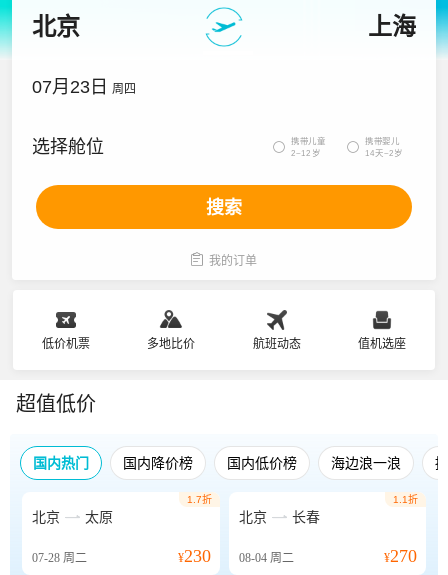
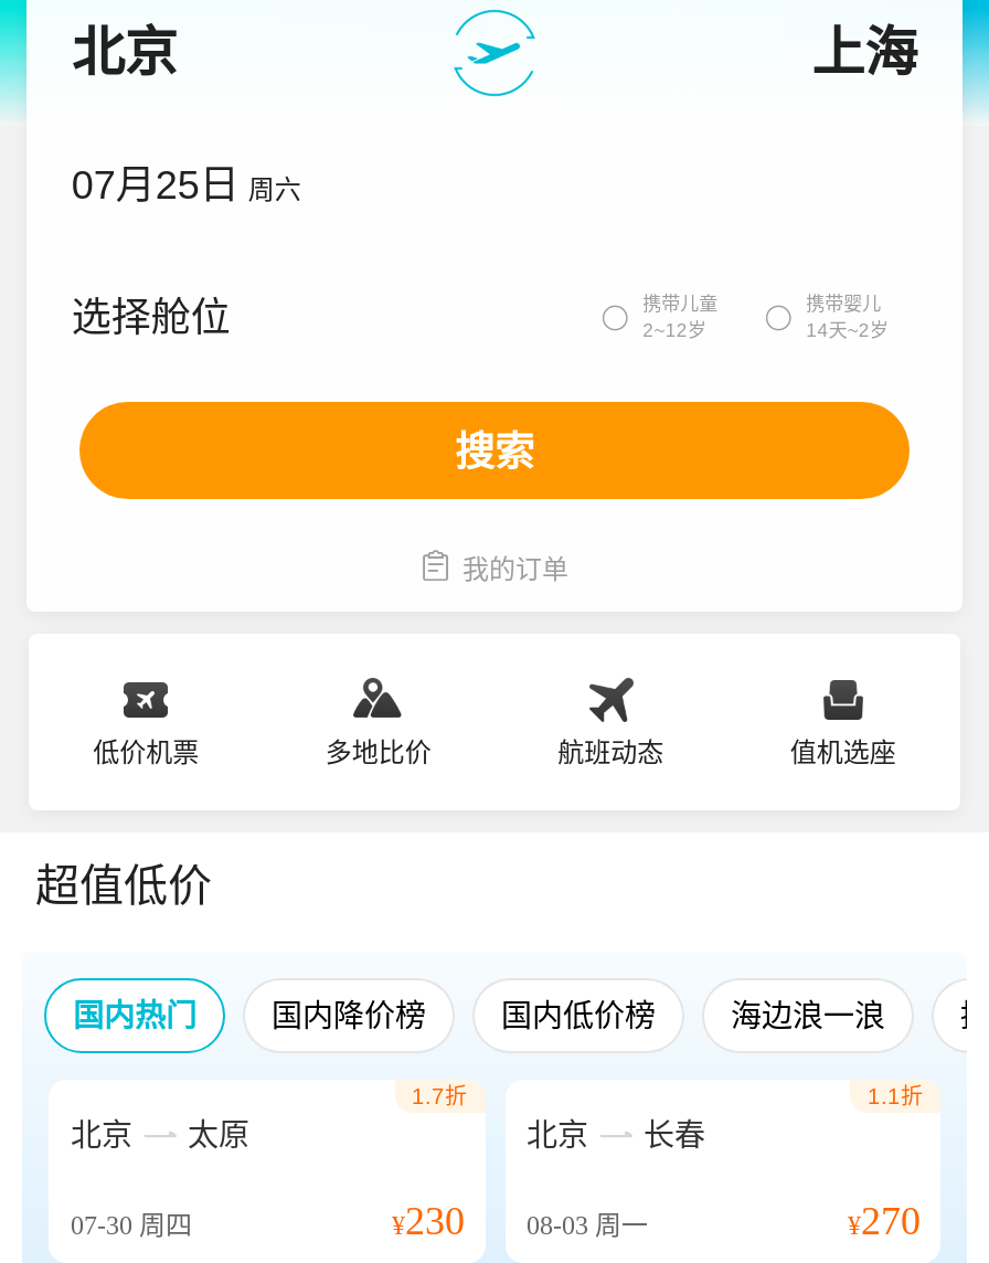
- 07月23日 周四
+ 07月25日 周六

- 07-28周二
+ 07-30周四

- ¥230 08-04周二
+ ¥230 08-03周一
